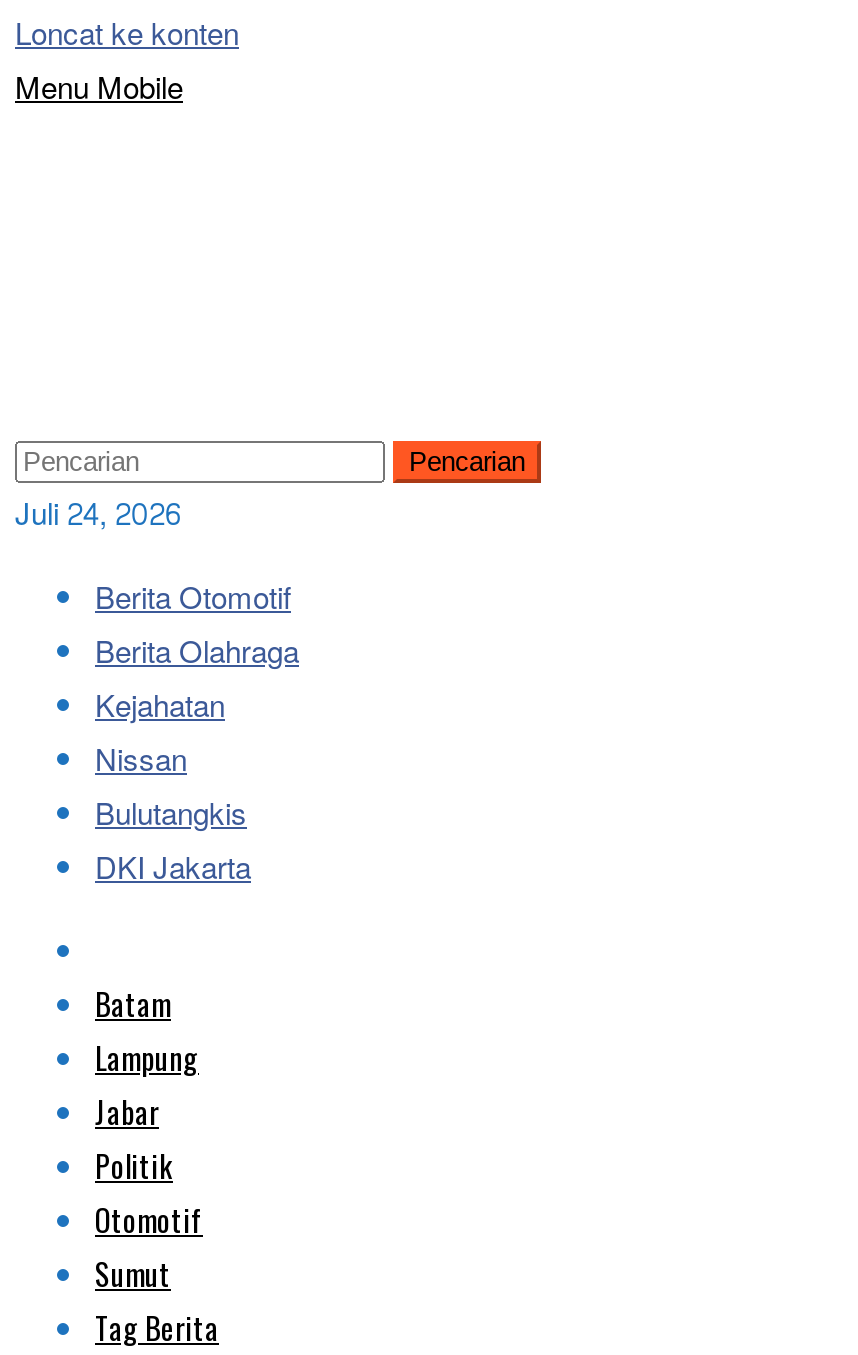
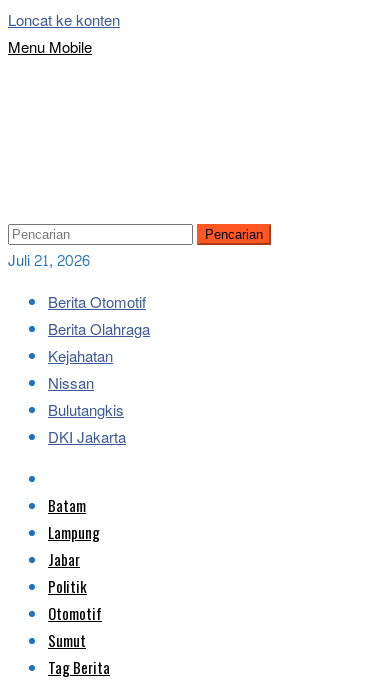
- Juli 24, 2026
+ Juli 21, 2026
